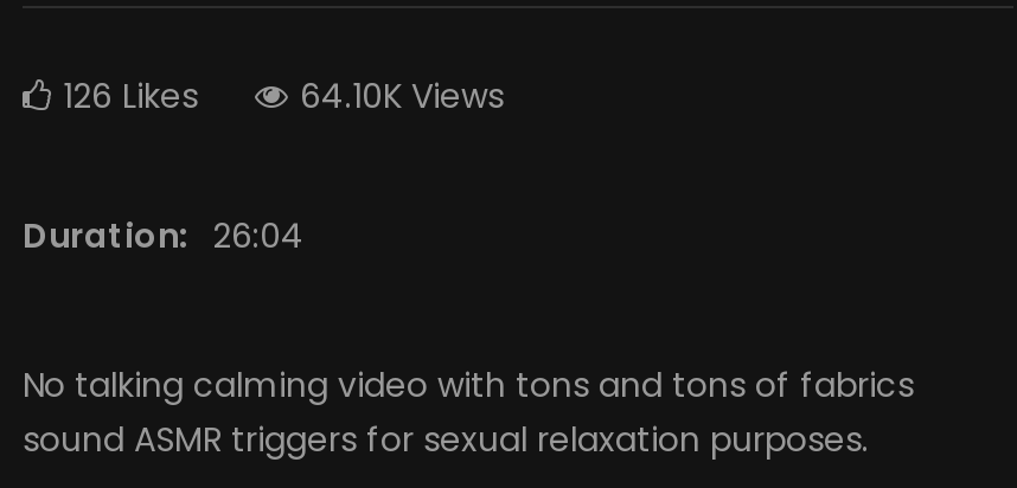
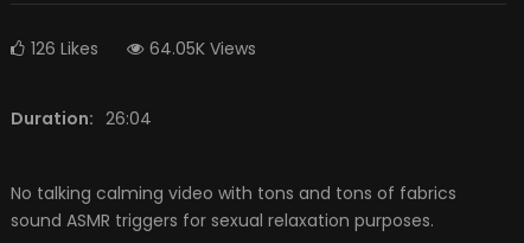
- 64.10K Views
+ 64.05K Views
